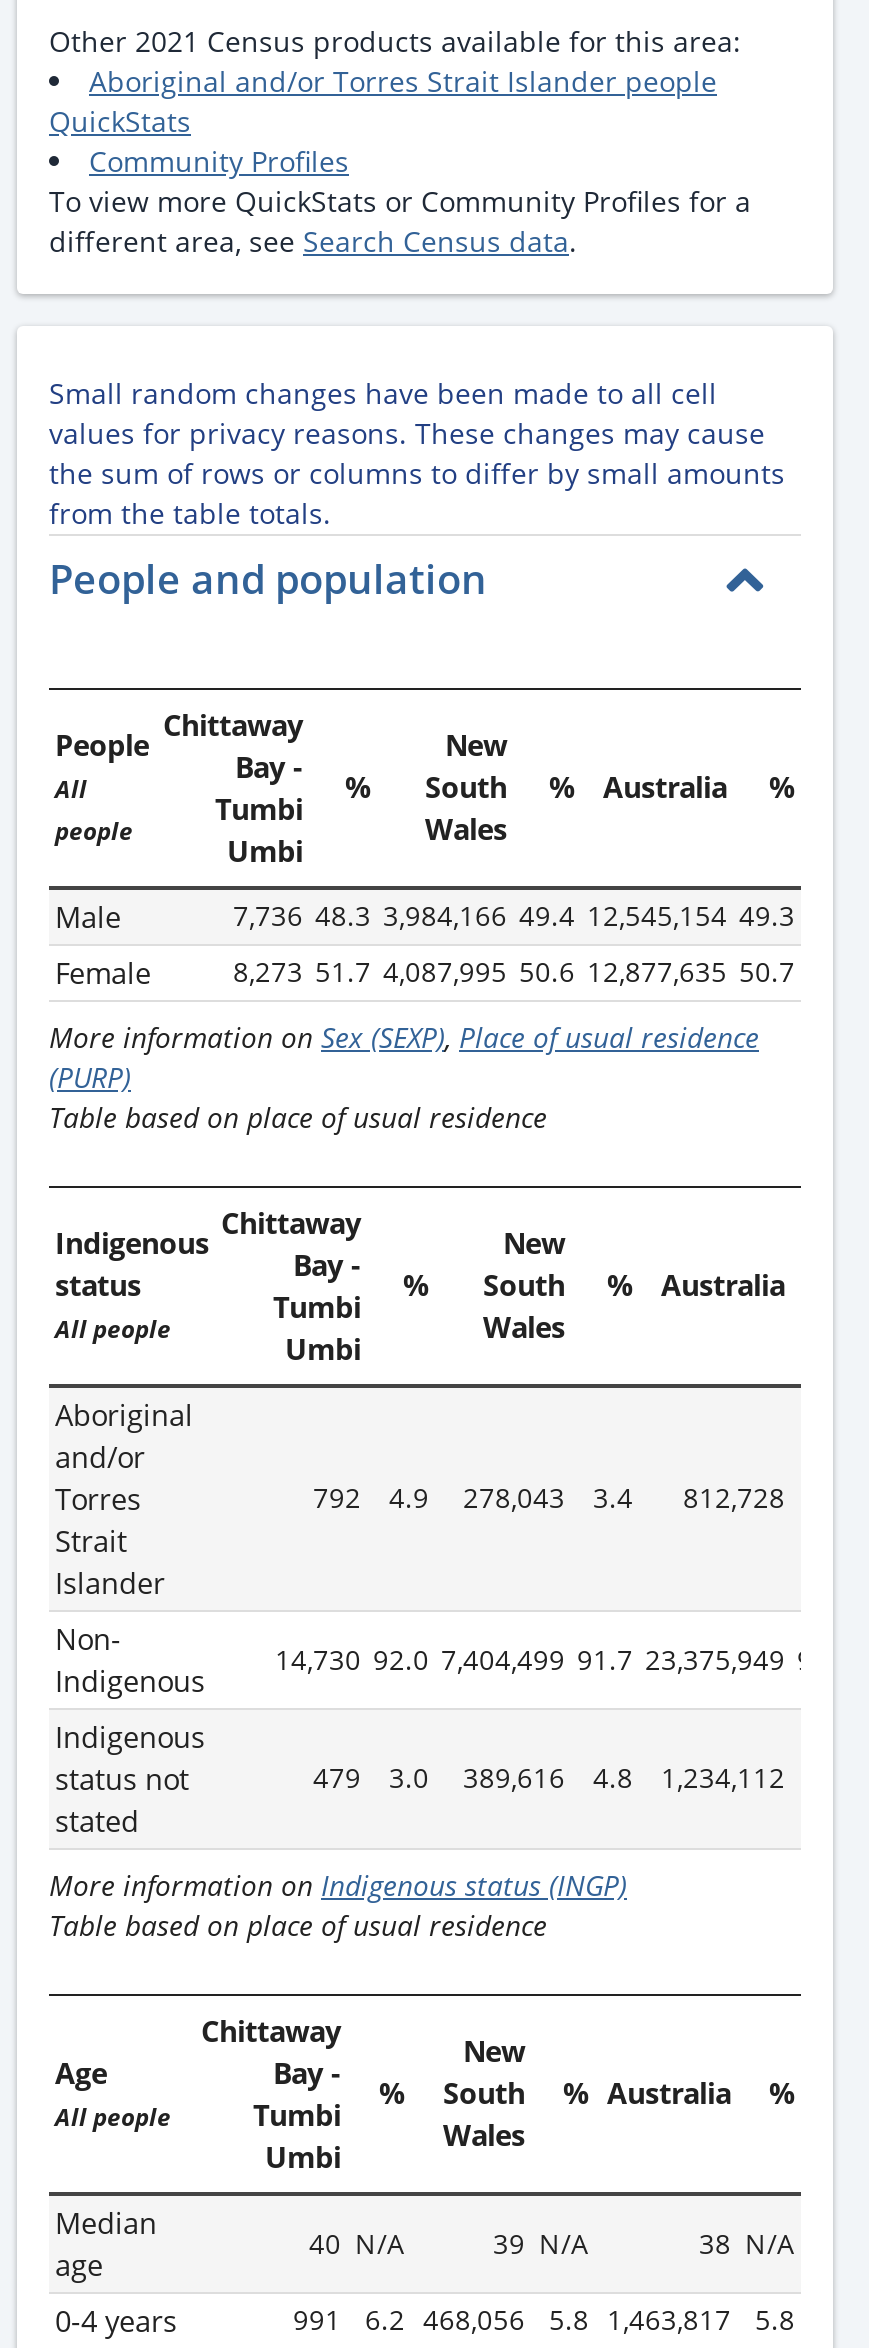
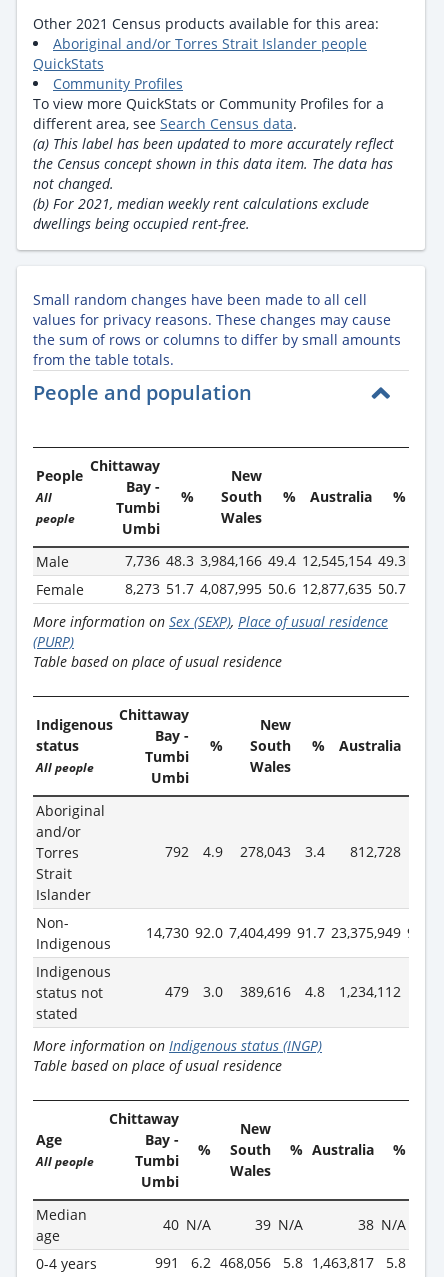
+ (a) This label has been updated to more accurately reflect
+ the Census concept shown in this data item. The data has
+ not changed.
+ (b) For 2021, median weekly rent calculations exclude
+ dwellings being occupied rent-free.
